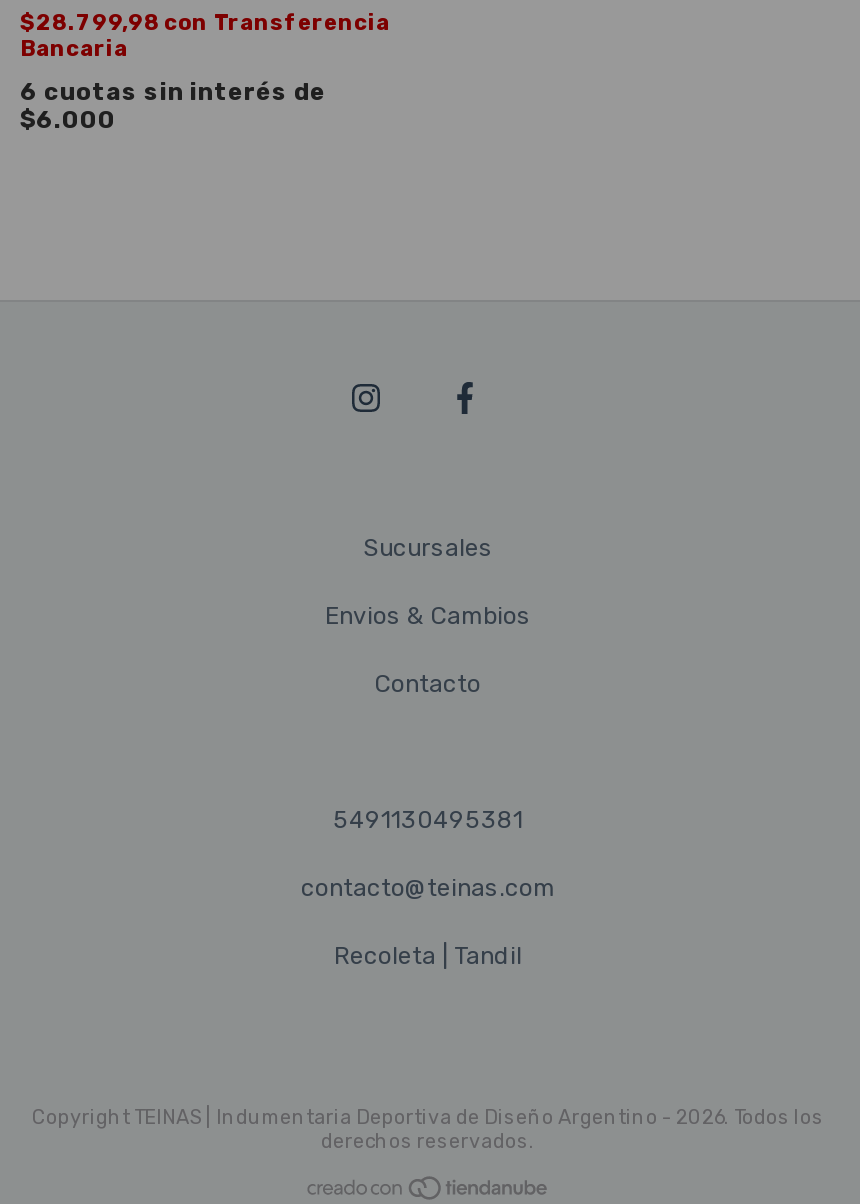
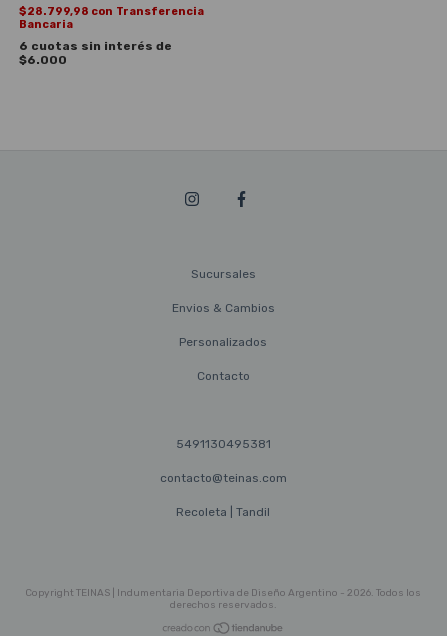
+ Personalizados
